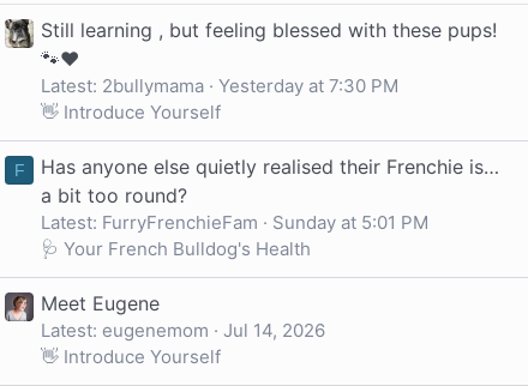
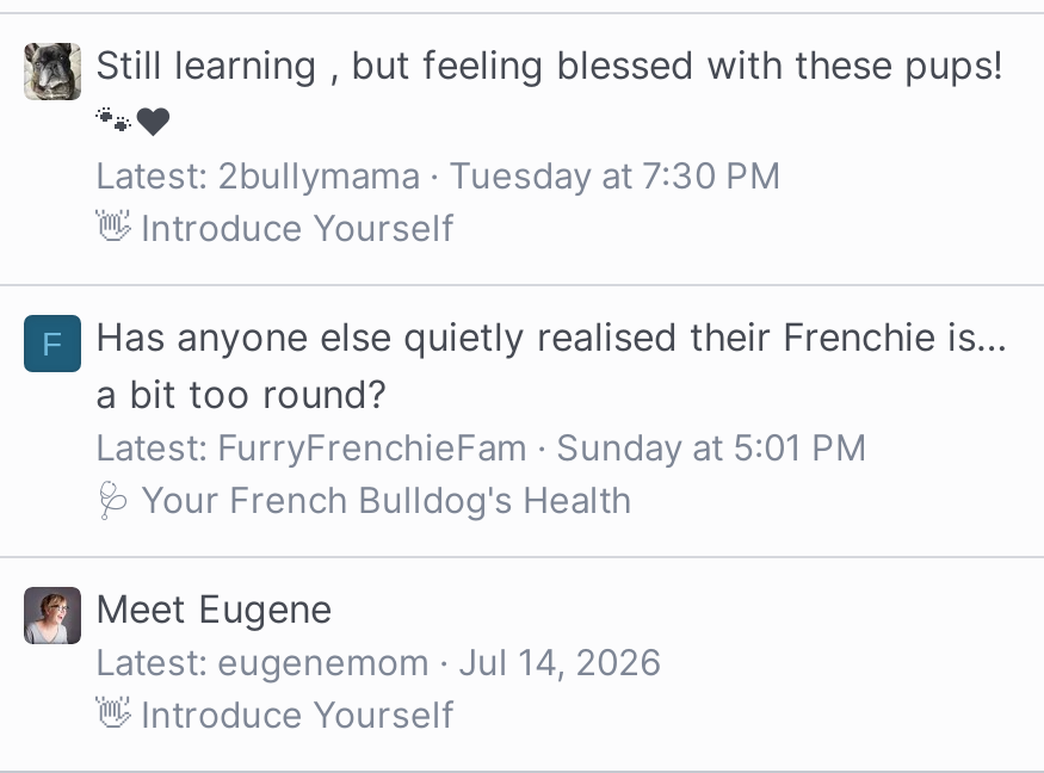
- Yesterday at 7:30 PM
+ Tuesday at 7:30 PM
